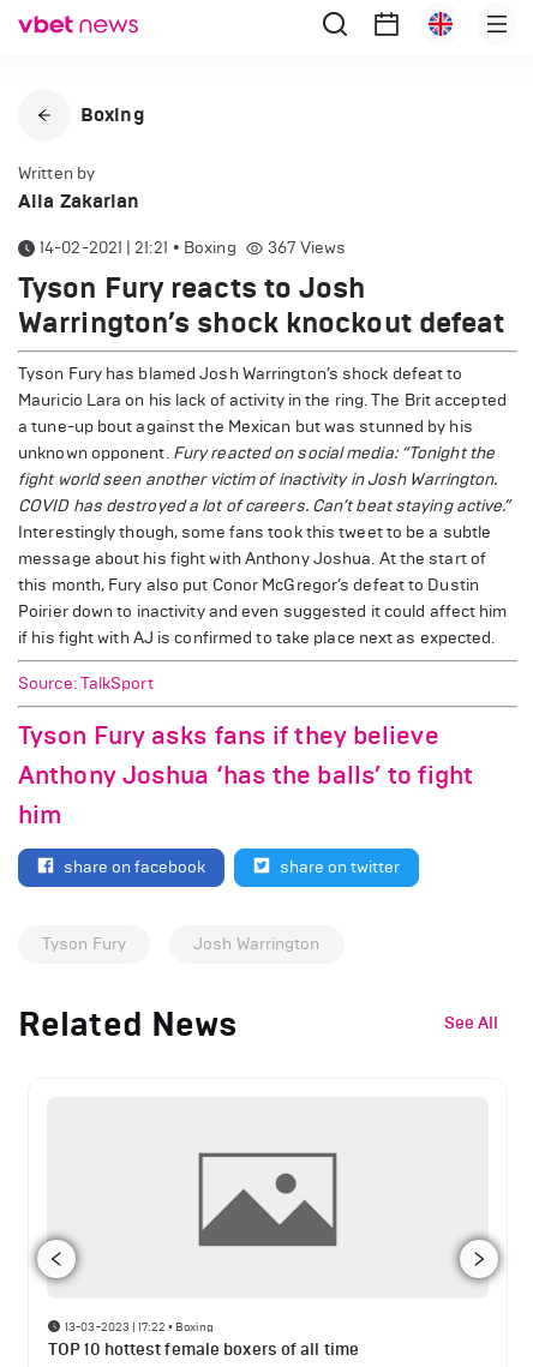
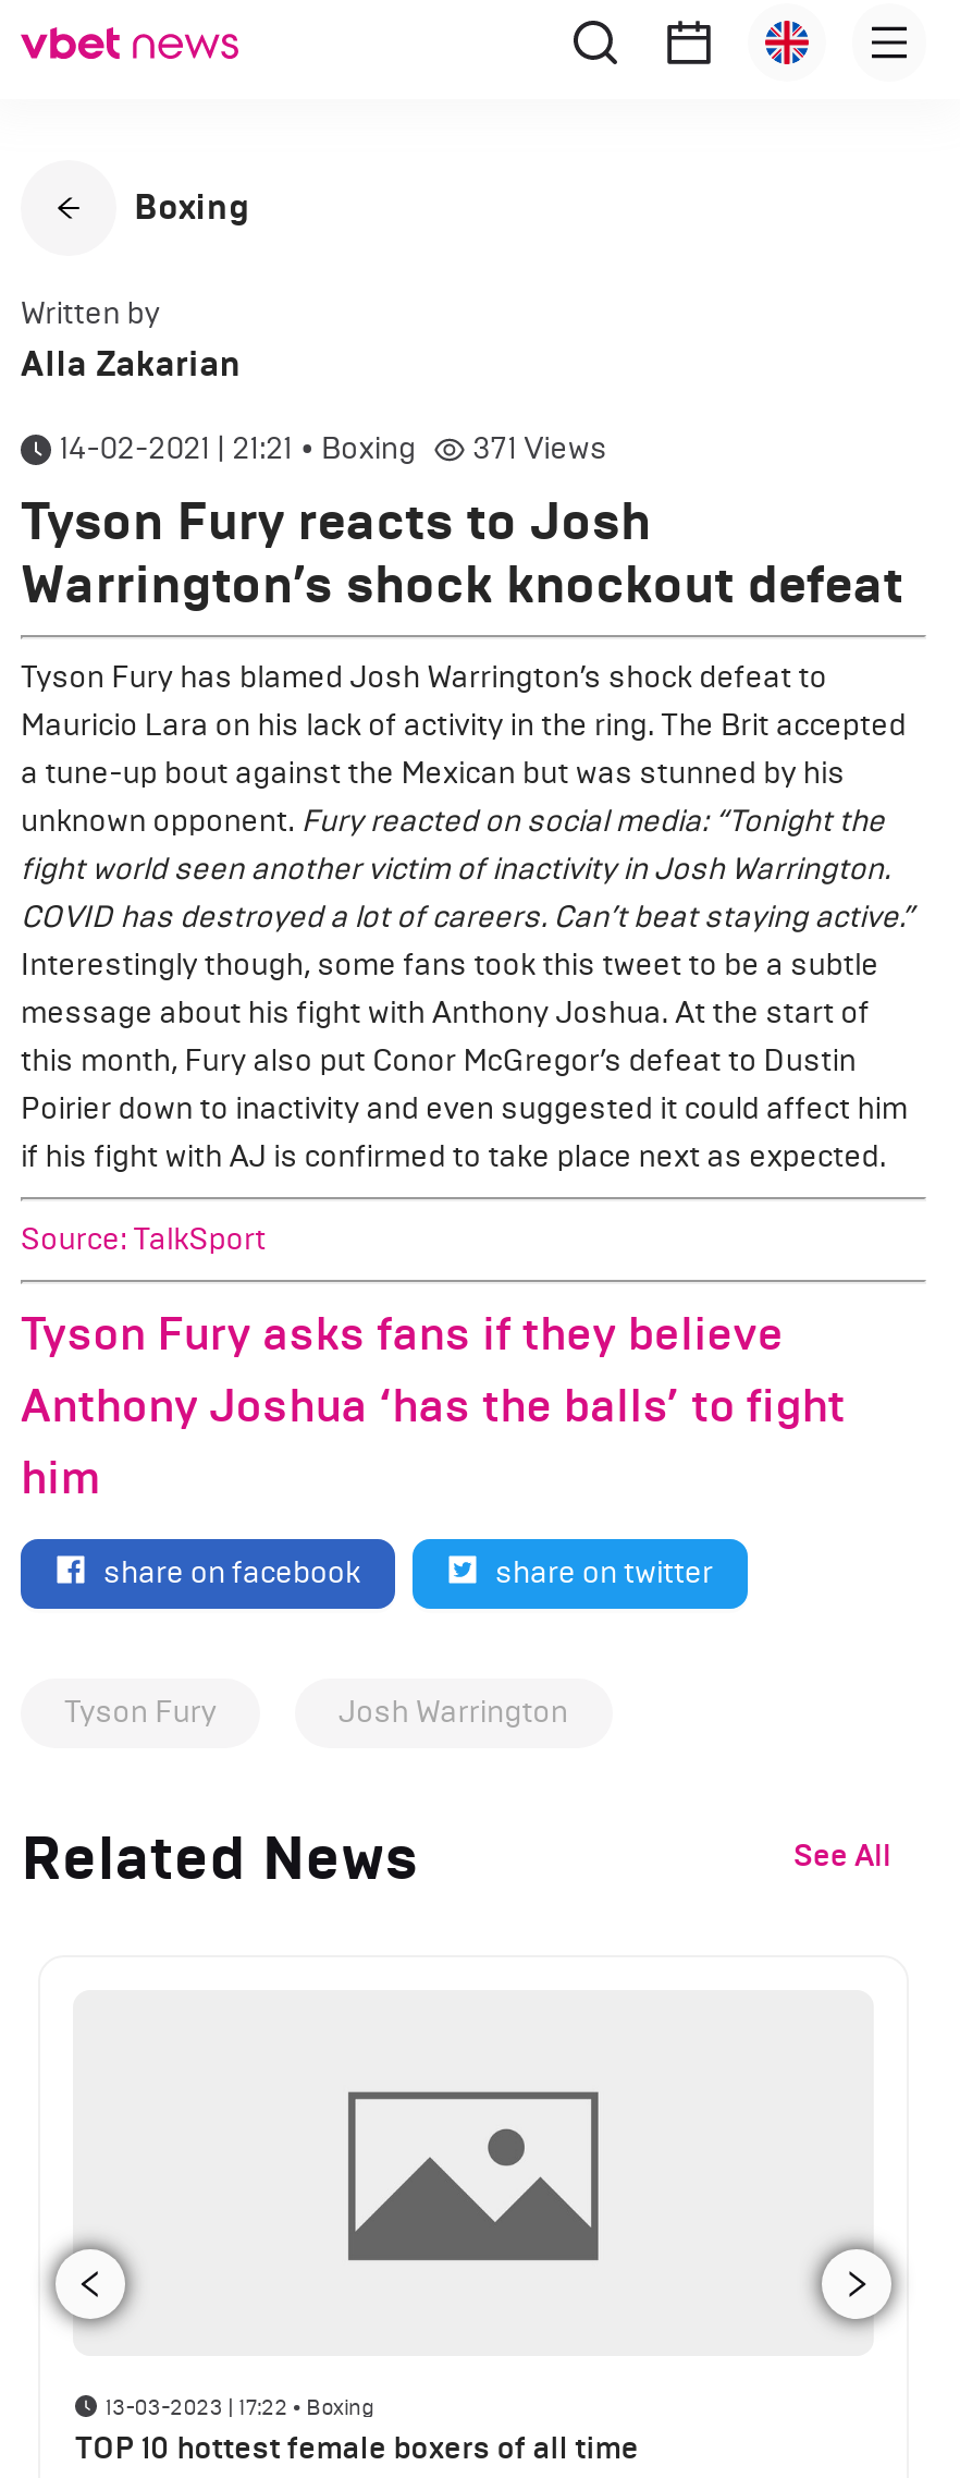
- 367 Views
+ 371 Views
